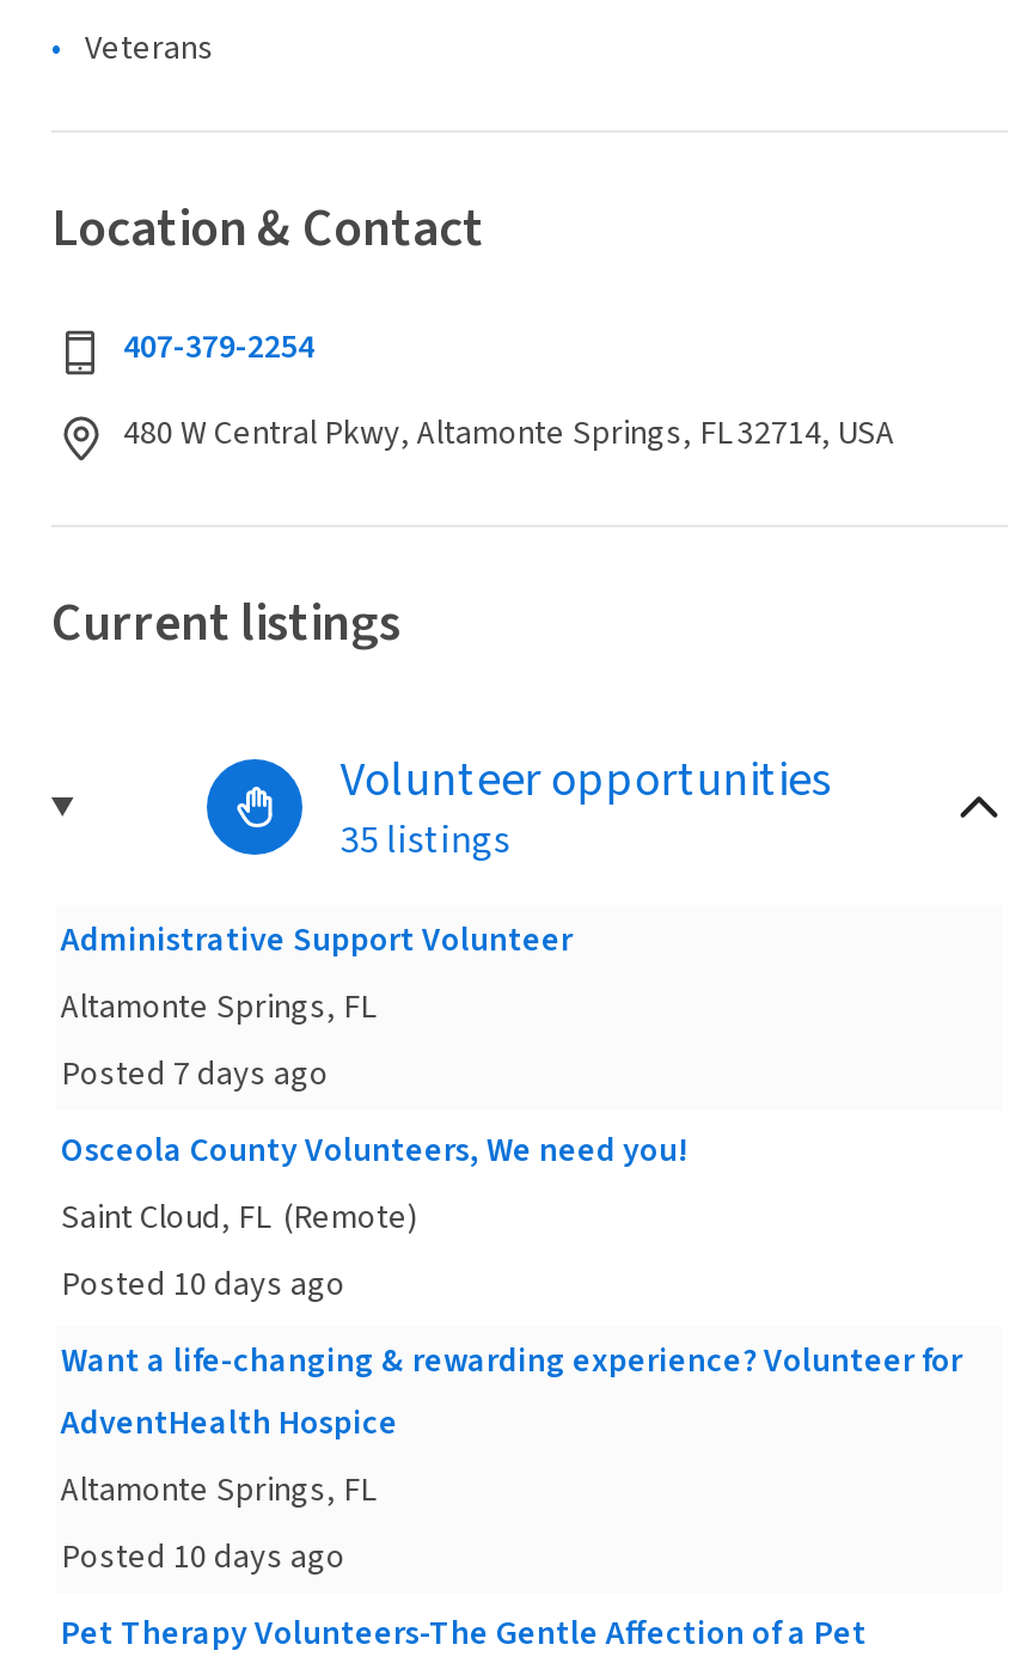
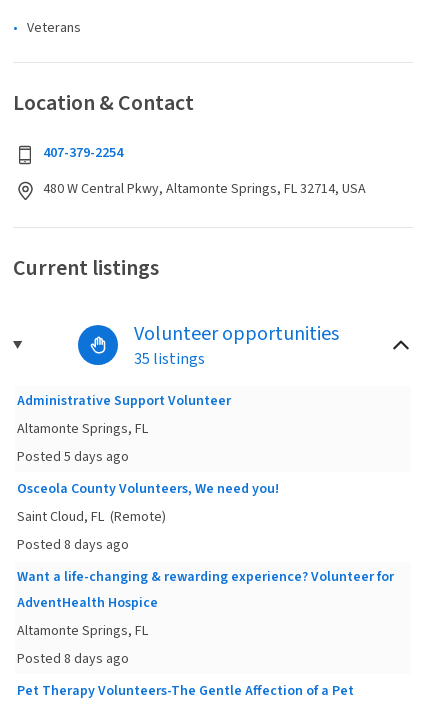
- Posted 7 days ago
+ Posted 5 days ago

- Posted 10 days ago
+ Posted 8 days ago

- Posted 10 days ago
+ Posted 8 days ago
